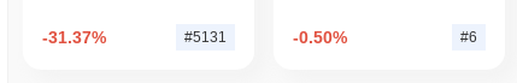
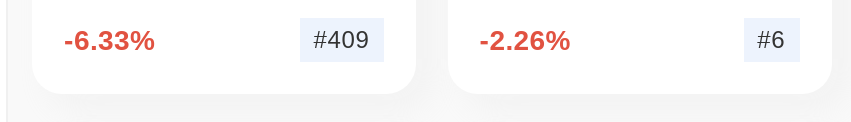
- -31.37%
- #5131
+ -6.33%
+ #409

- -0.50%
+ -2.26%
